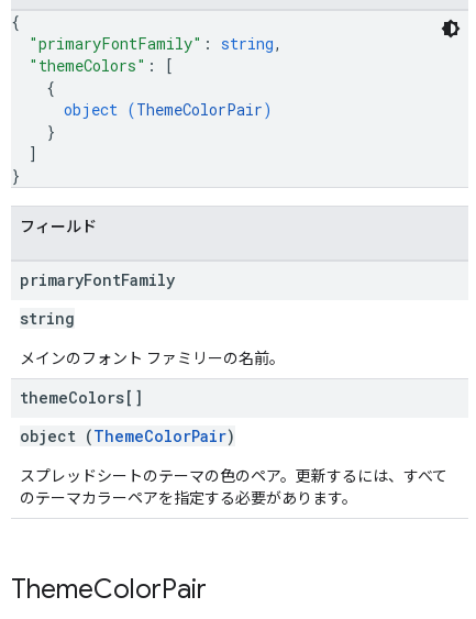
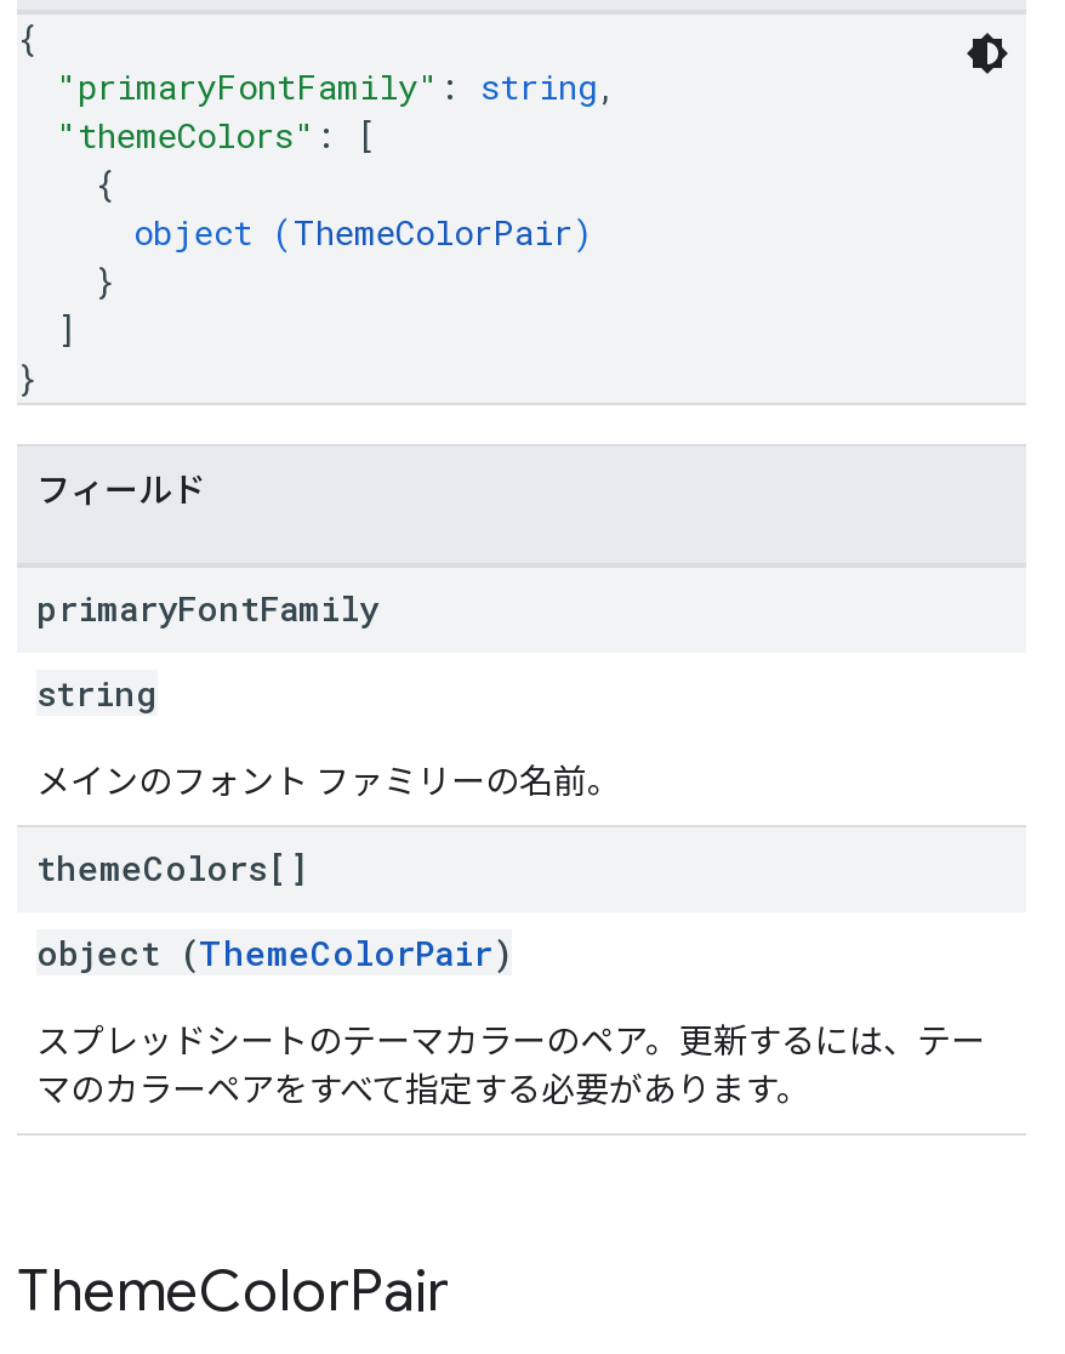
- スプレッドシートのテーマの色のペア。更新するには、すべて
- のテーマカラーペアを指定する必要があります。
+ スプレッドシートのテーマカラーのペア。更新するには、テー
+ マのカラーペアをすべて指定する必要があります。
